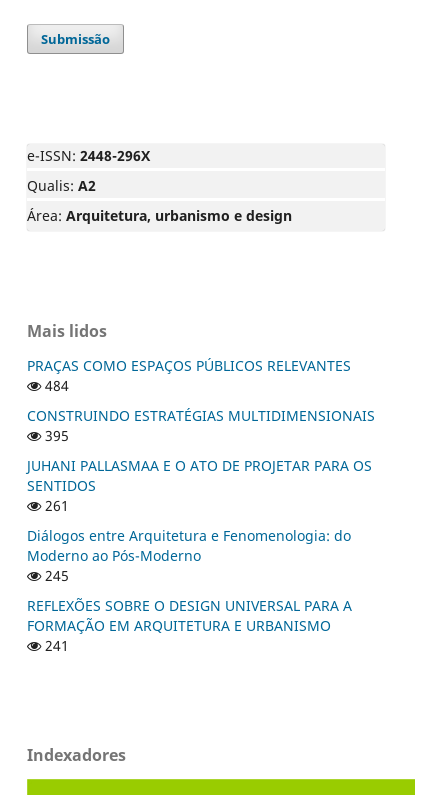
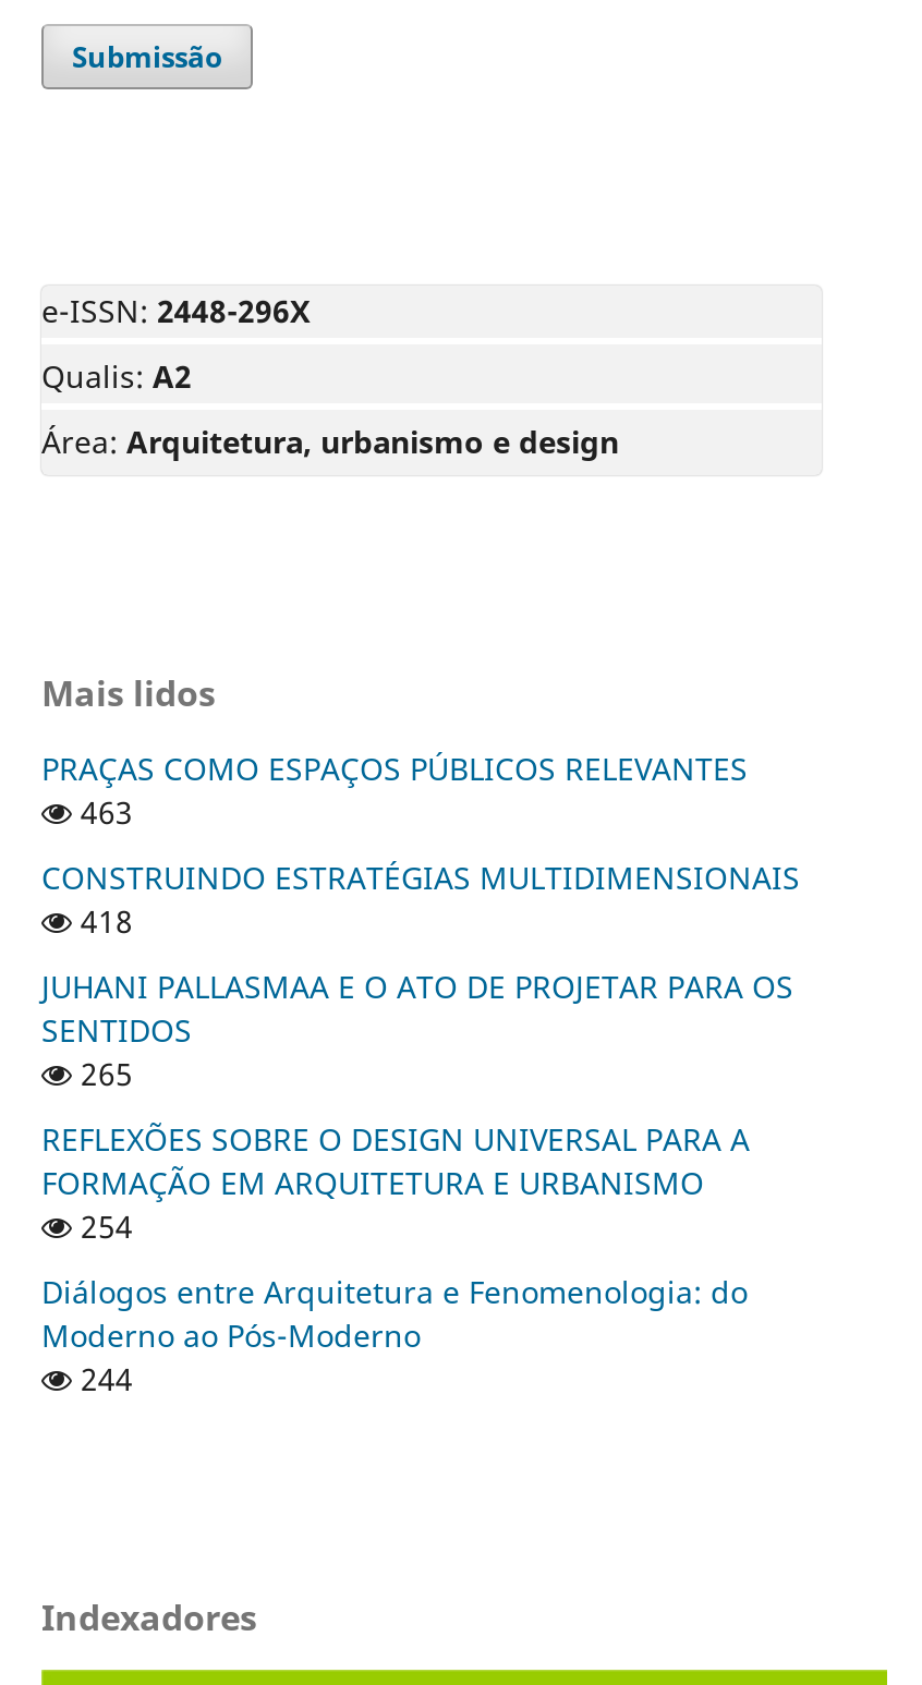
- 484
+ 463

- 395
+ 418

- 261
+ 265
+ 254

moved down: Diálogos entre Arquitetura e Fenomenologia: do | Moderno ao Pós-Moderno

- 245
- 241
+ 244

moved up: REFLEXÕES SOBRE O DESIGN UNIVERSAL PARA A | FORMAÇÃO EM ARQUITETURA E URBANISMO
